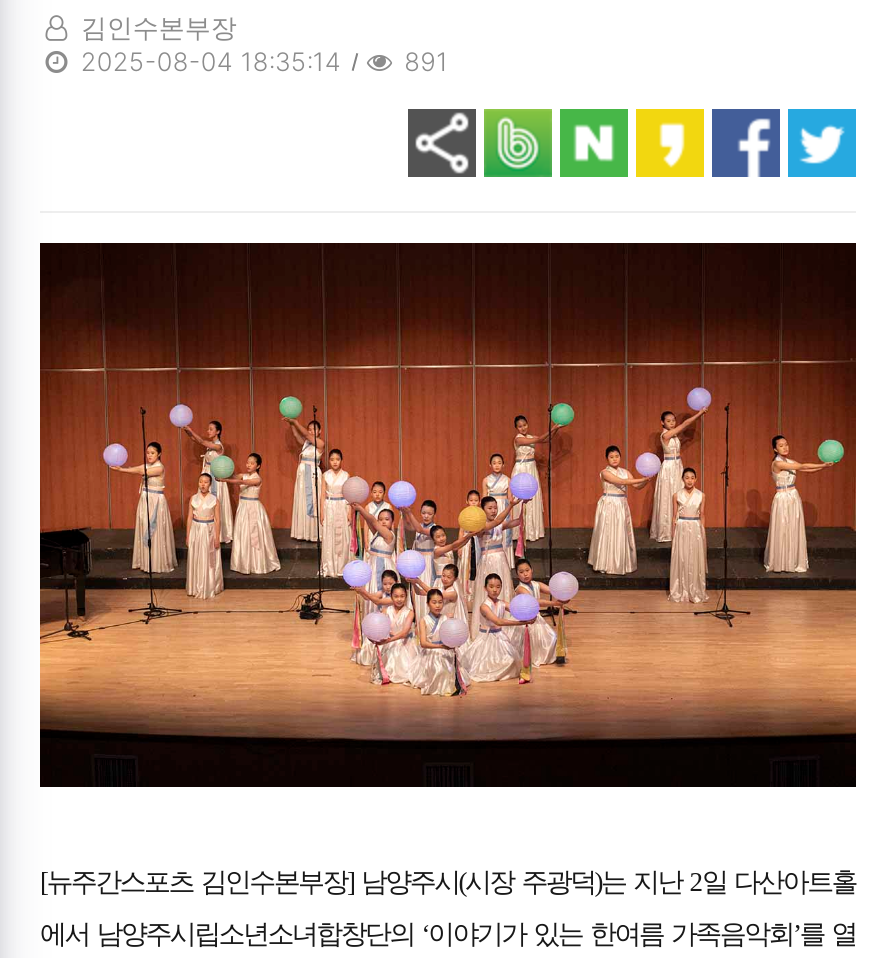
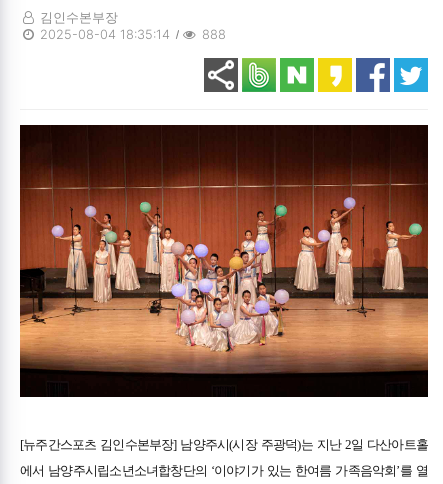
- 2025-08-04 18:35:14 891
+ 2025-08-04 18:35:14 888
